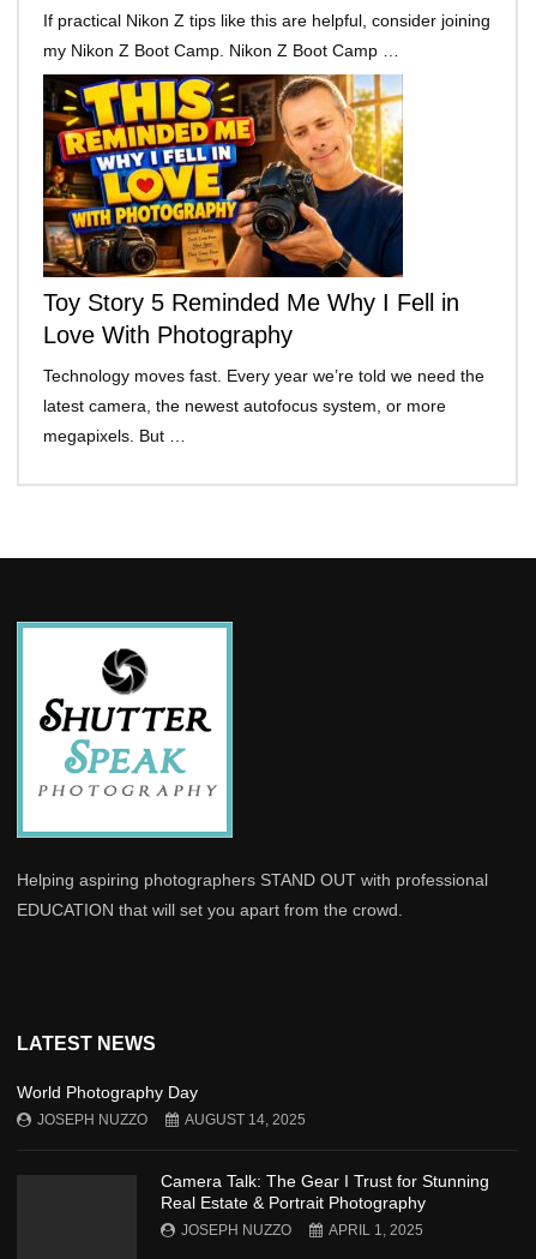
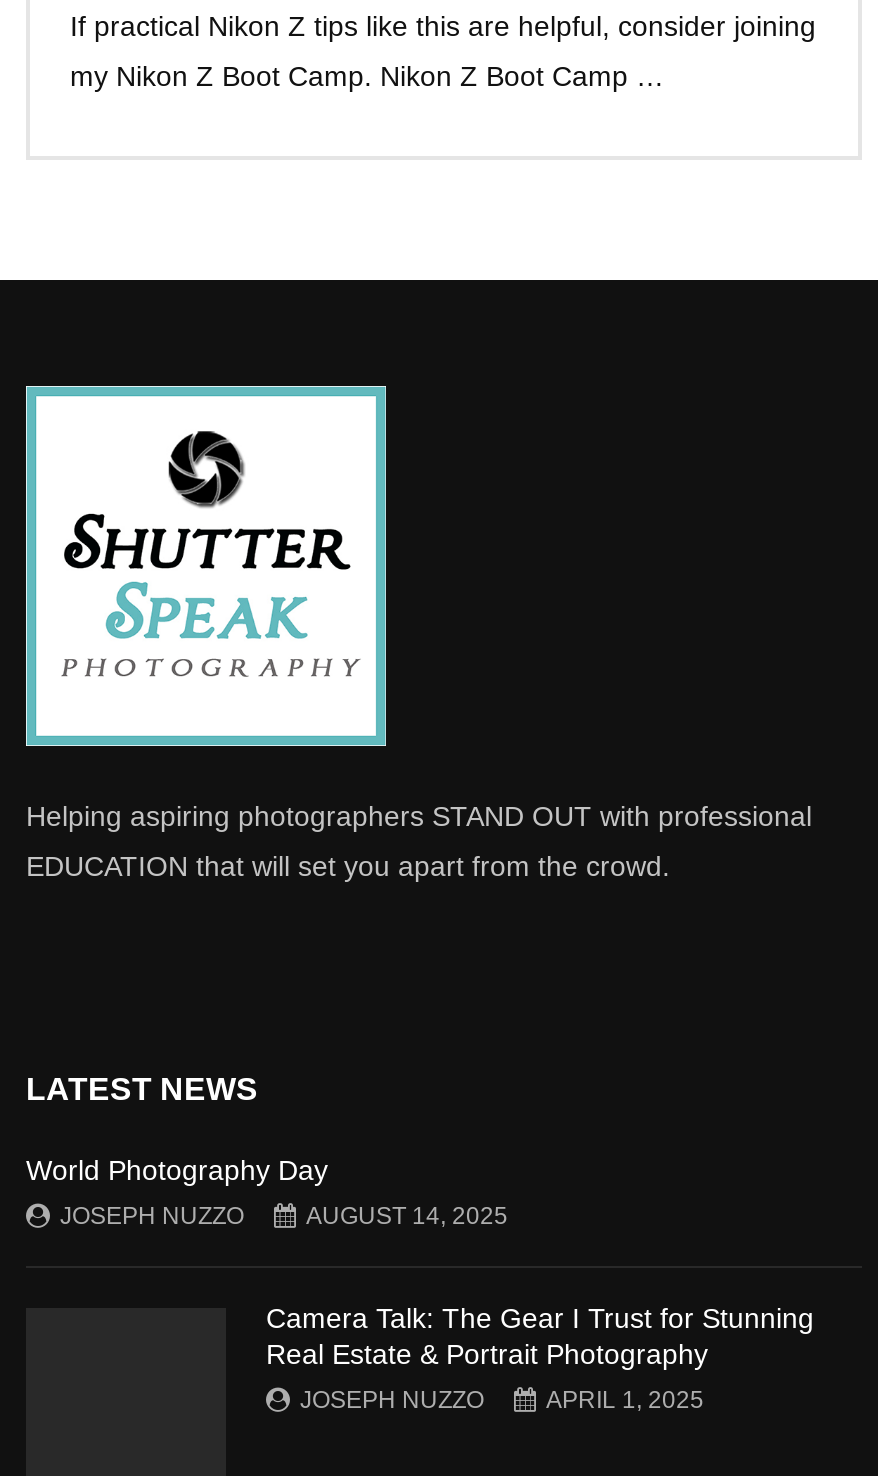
- [image]
- Toy Story 5 Reminded Me Why I Fell in
- Love With Photography
- Technology moves fast. Every year we’re told we need the
- latest camera, the newest autofocus system, or more
- megapixels. But …
